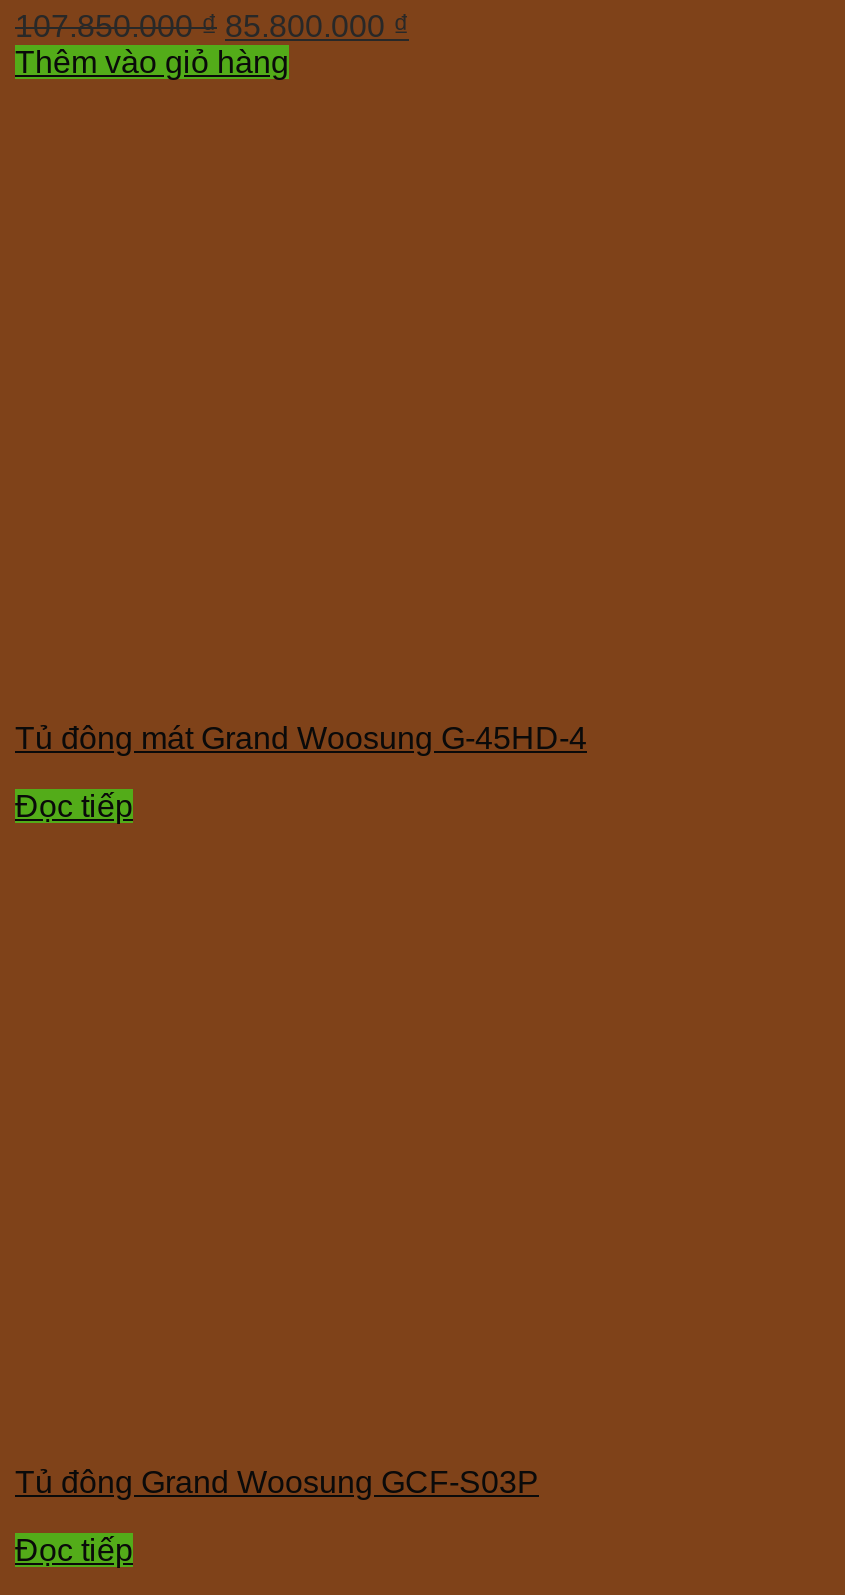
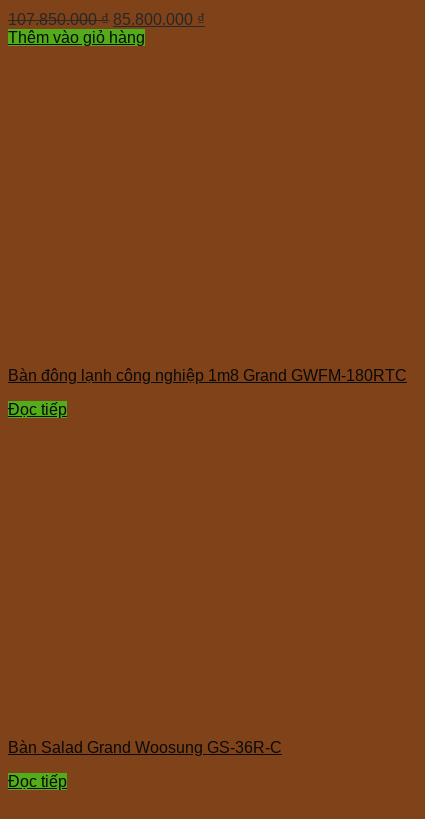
- Tủ đông mát Grand Woosung G-45HD-4
+ Bàn đông lạnh công nghiệp 1m8 Grand GWFM-180RTC

- Tủ đông Grand Woosung GCF-S03P
+ Bàn Salad Grand Woosung GS-36R-C
